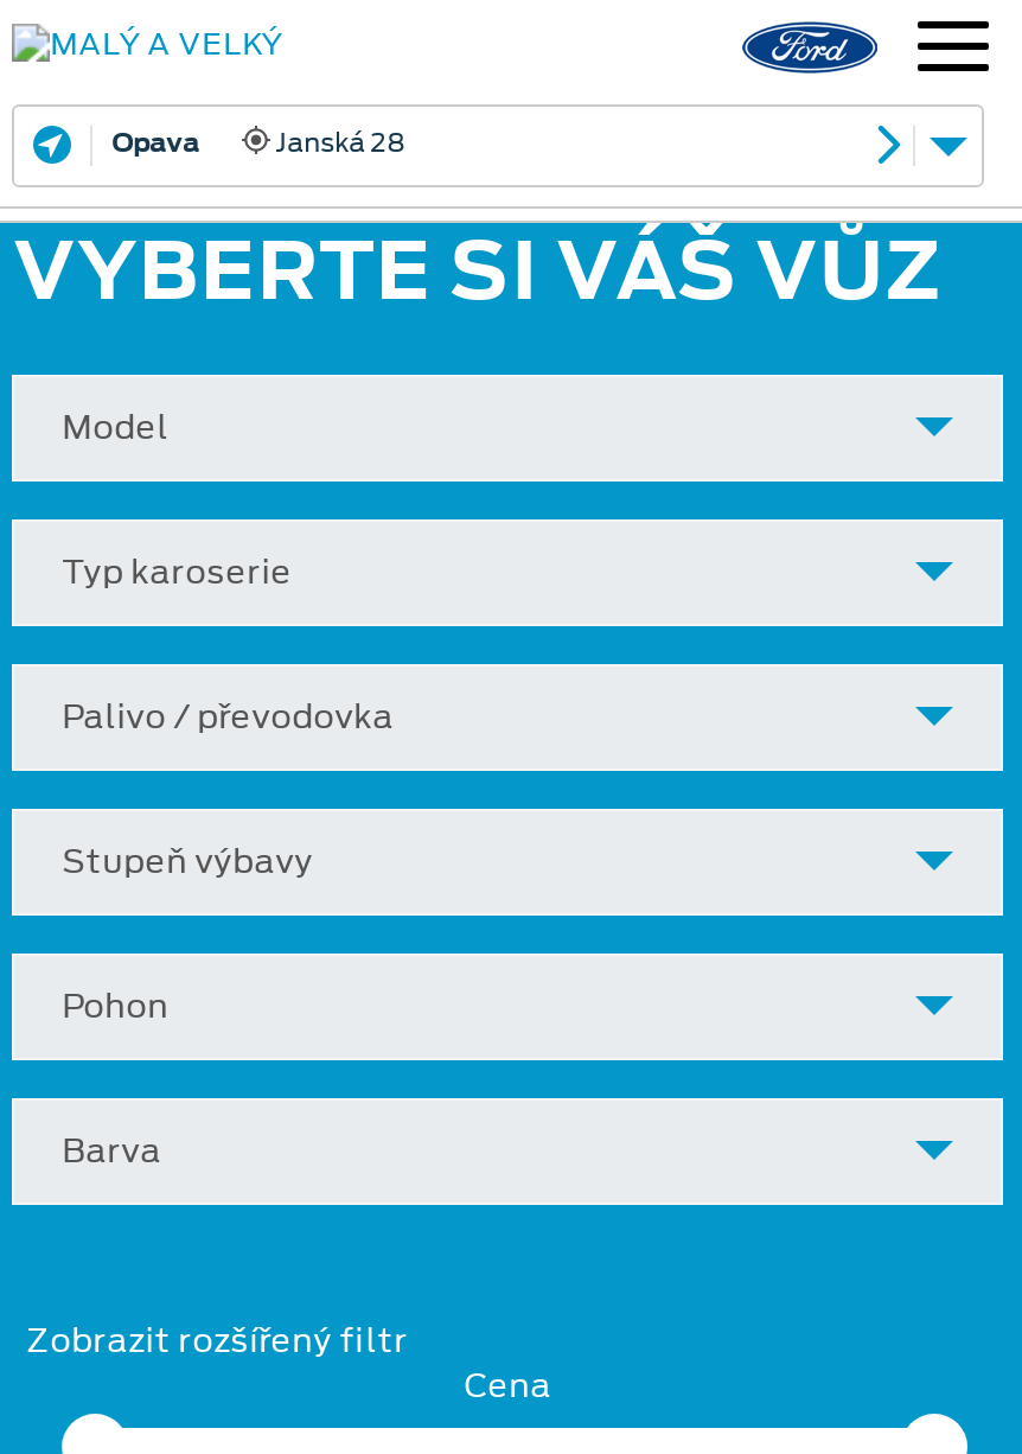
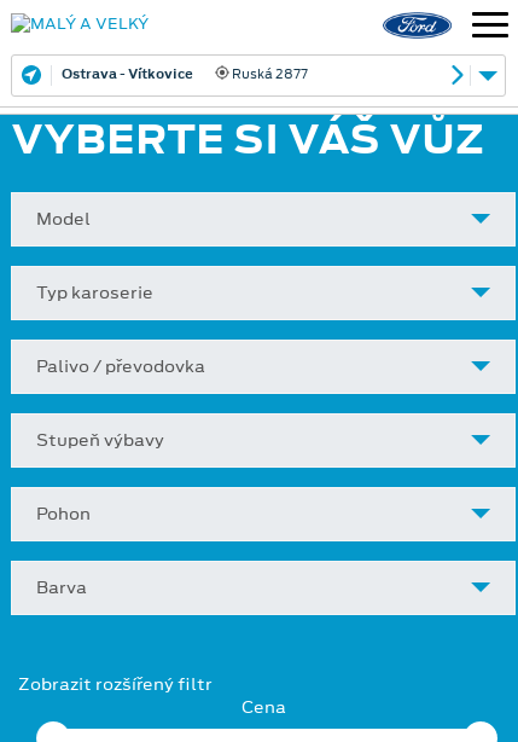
- Opava
- Janská 28
+ Ostrava - Vítkovice
+ Ruská 2877
